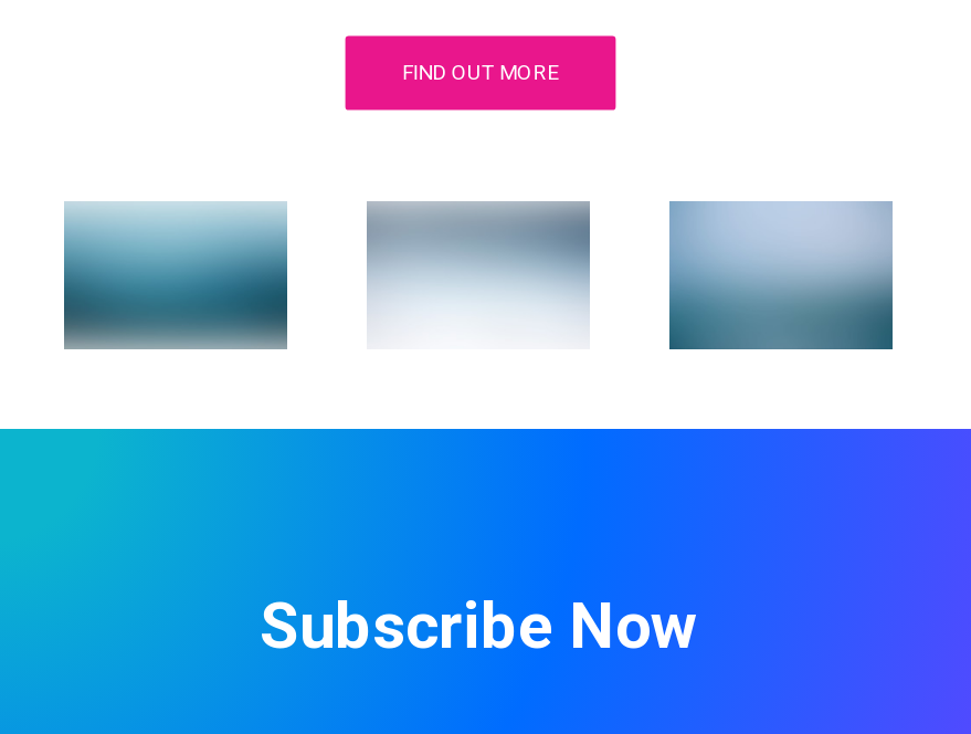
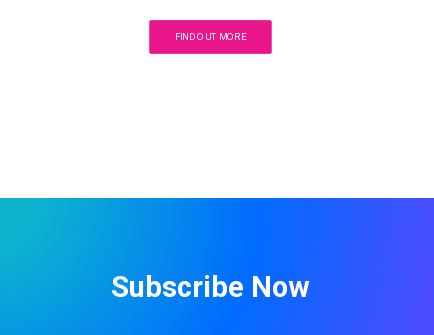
- [image]

- [image]

- [image]
